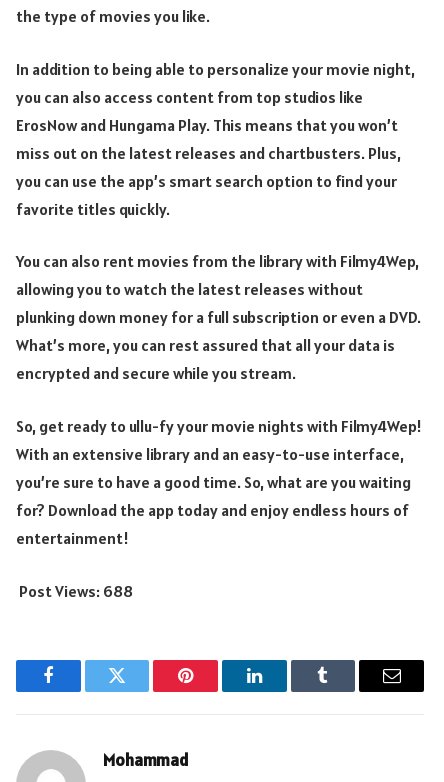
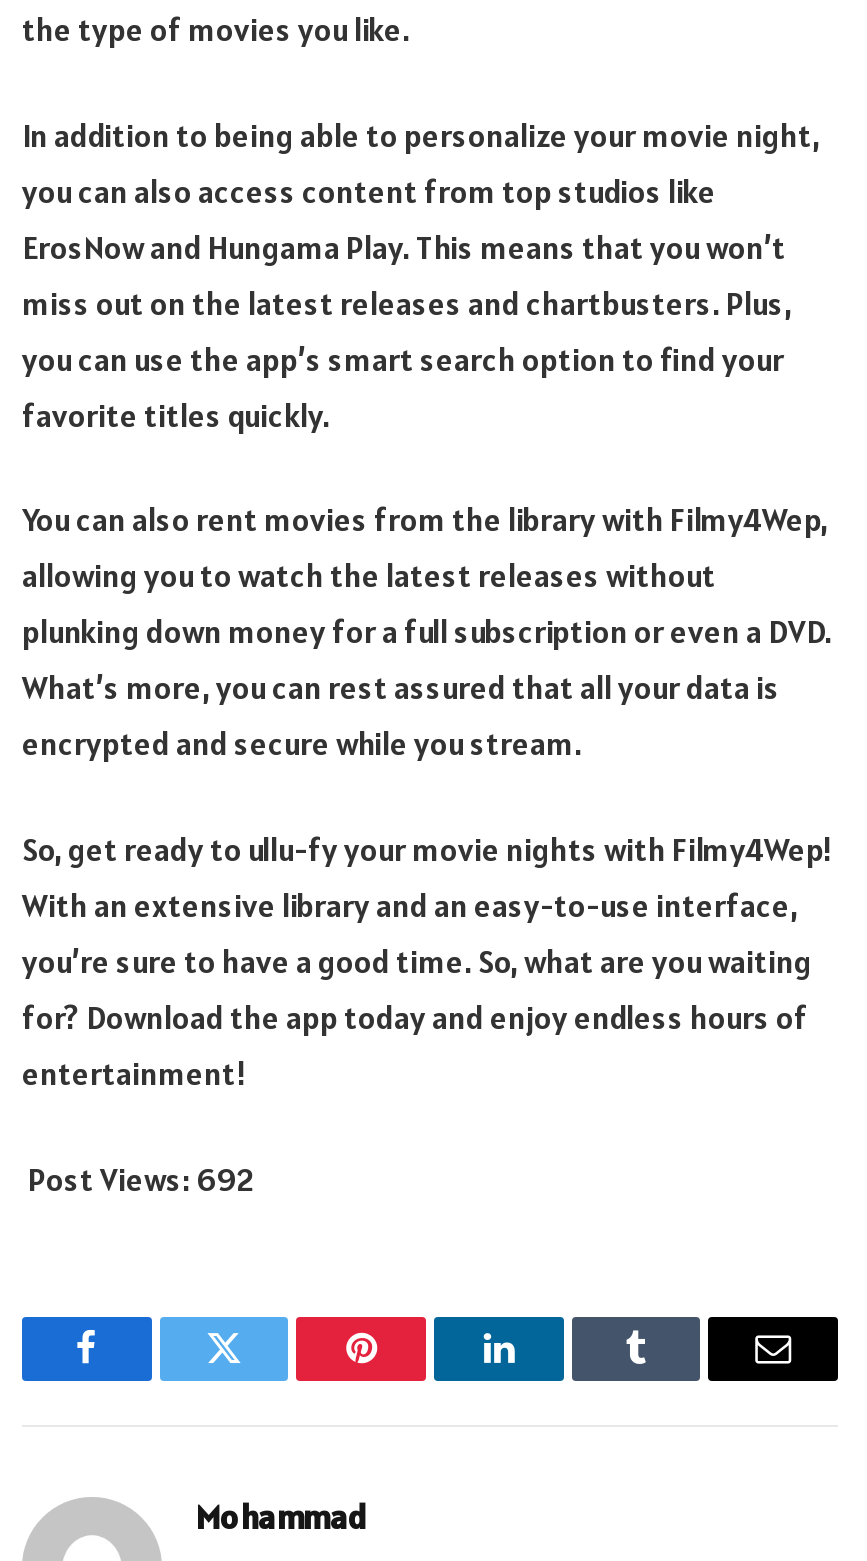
- Post Views: 688
+ Post Views: 692
